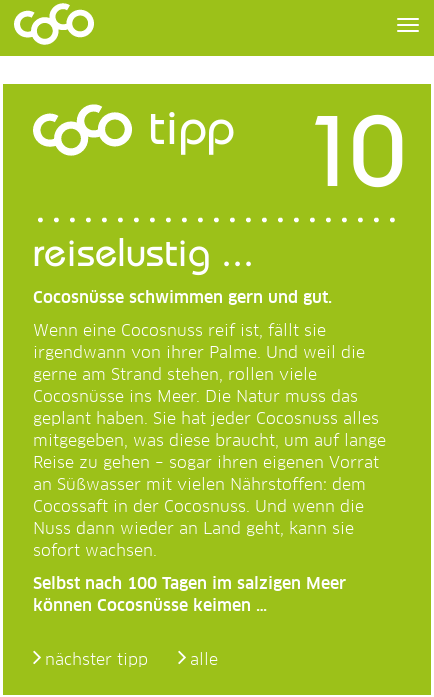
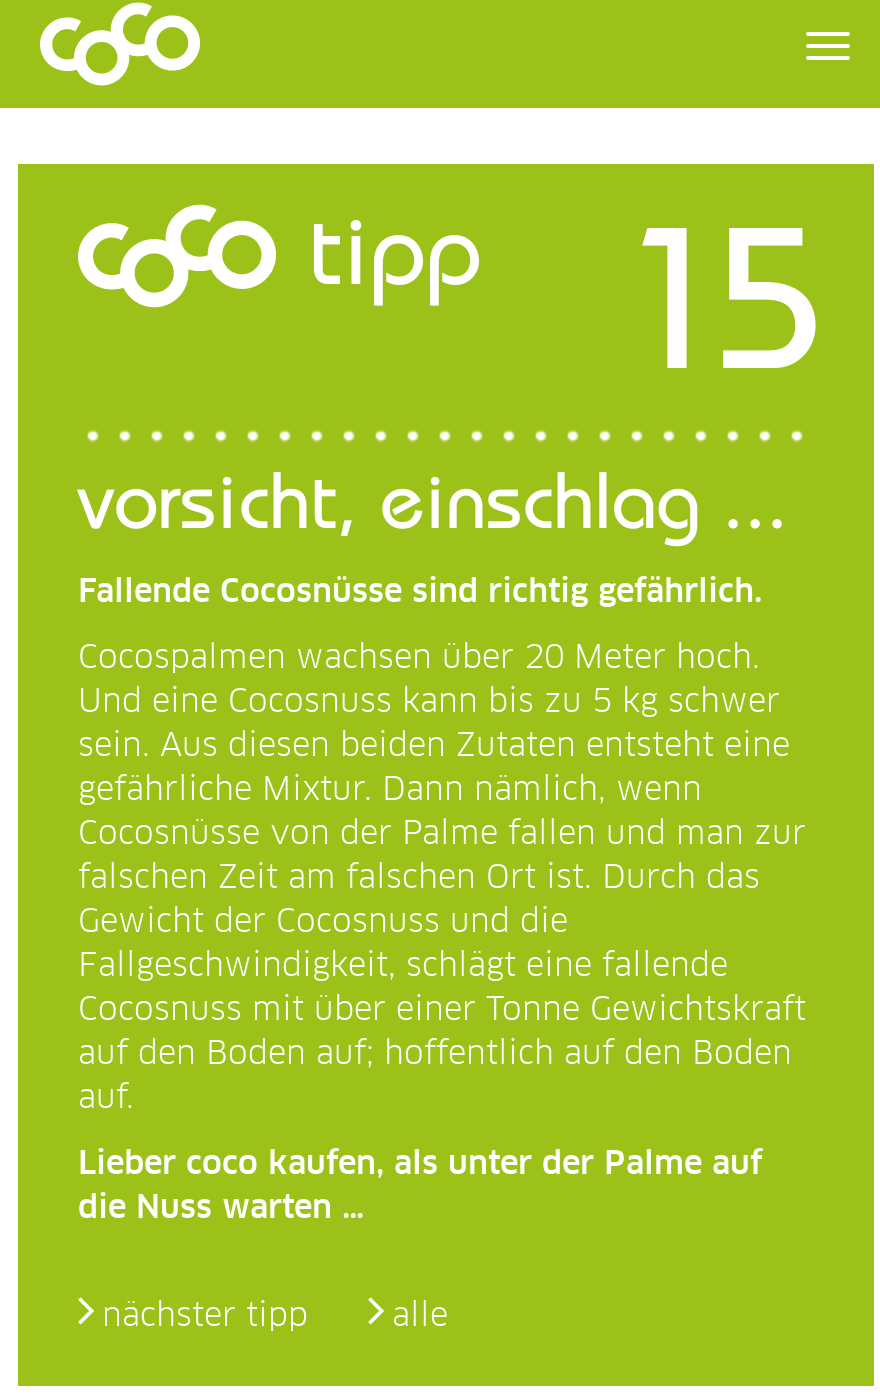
- 10
- reiselustig ...
- Cocosnüsse schwimmen gern und gut.
+ 15
+ vorsicht, einschlag ...
+ Fallende Cocosnüsse sind richtig gefährlich.

- Wenn eine Cocosnuss reif ist, fällt sie
- irgendwann von ihrer Palme. Und weil die
- gerne am Strand stehen, rollen viele
- Cocosnüsse ins Meer. Die Natur muss das
- geplant haben. Sie hat jeder Cocosnuss alles
- mitgegeben, was diese braucht, um auf lange
- Reise zu gehen – sogar ihren eigenen Vorrat
- an Süßwasser mit vielen Nährstoffen: dem
- Cocossaft in der Cocosnuss. Und wenn die
- Nuss dann wieder an Land geht, kann sie
- sofort wachsen.
+ Cocospalmen wachsen über 20 Meter hoch.
+ Und eine Cocosnuss kann bis zu 5 kg schwer
+ sein. Aus diesen beiden Zutaten entsteht eine
+ gefährliche Mixtur. Dann nämlich, wenn
+ Cocosnüsse von der Palme fallen und man zur
+ falschen Zeit am falschen Ort ist. Durch das
+ Gewicht der Cocosnuss und die
+ Fallgeschwindigkeit, schlägt eine fallende
+ Cocosnuss mit über einer Tonne Gewichtskraft
+ auf den Boden auf; hoffentlich auf den Boden
+ auf.

- Selbst nach 100 Tagen im salzigen Meer
- können Cocosnüsse keimen …
+ Lieber coco kaufen, als unter der Palme auf
+ die Nuss warten …
